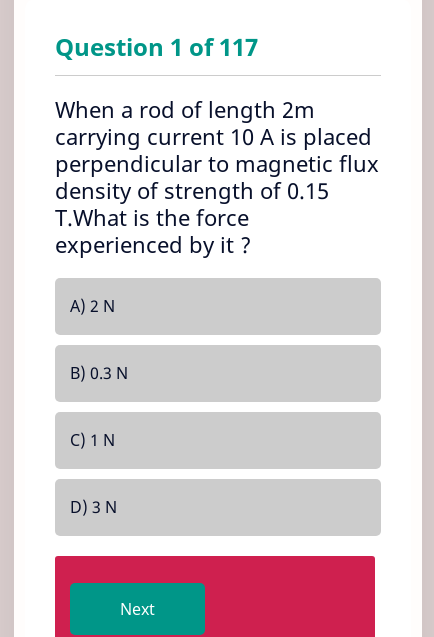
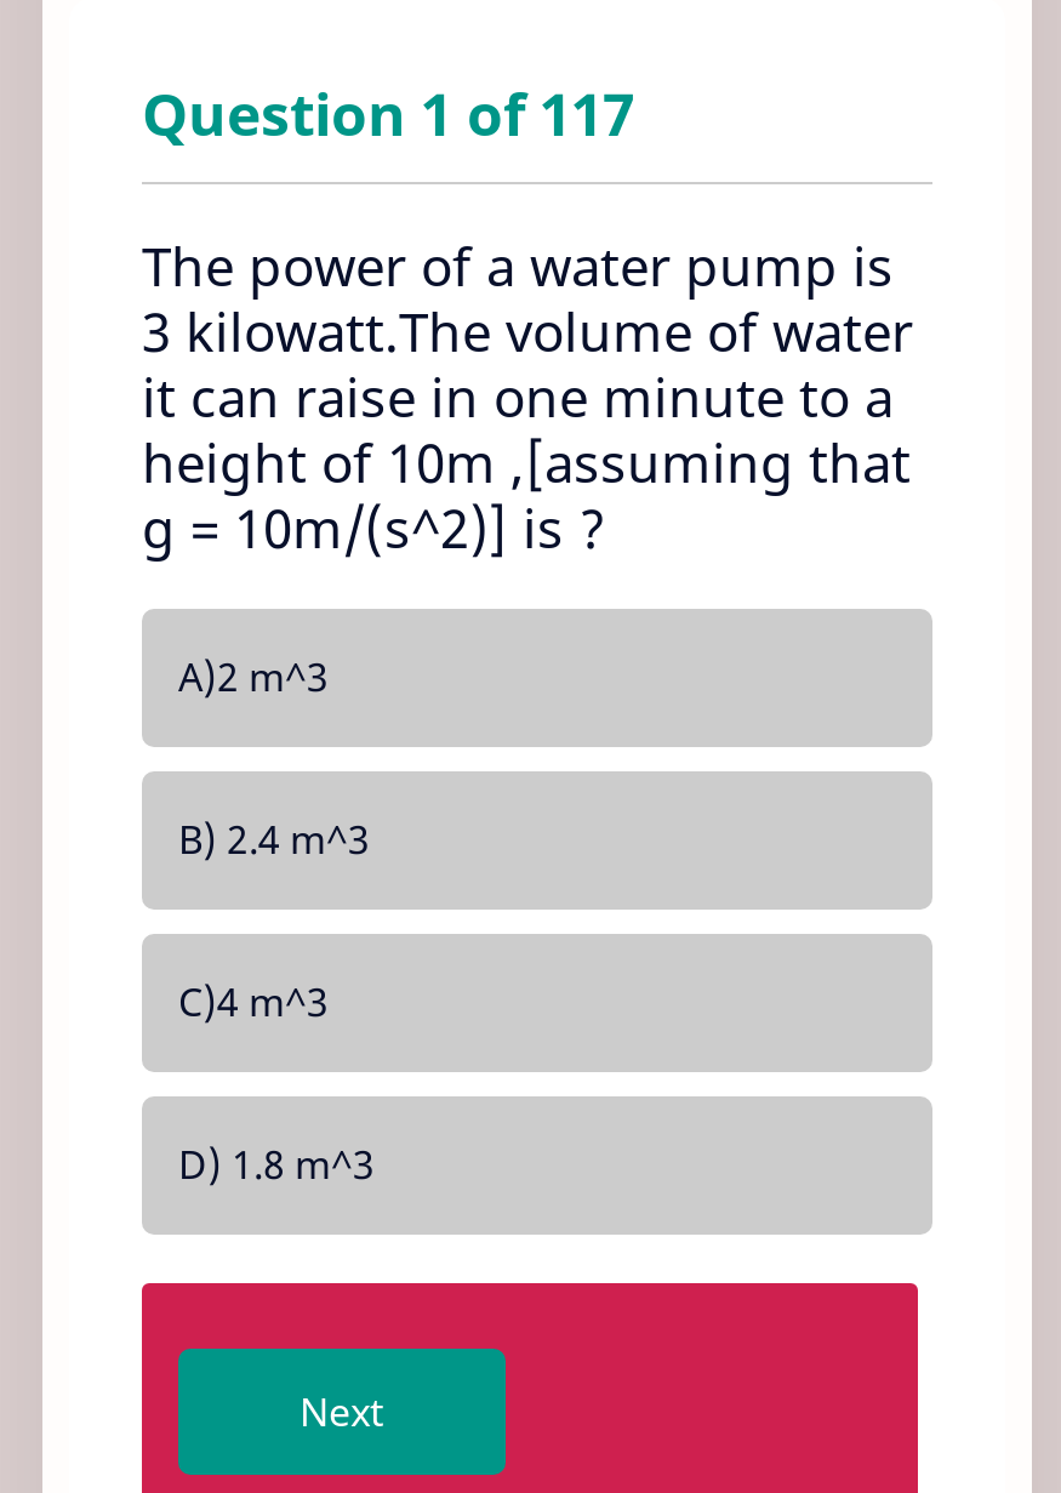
- When a rod of length 2m
- carrying current 10 A is placed
- perpendicular to magnetic flux
- density of strength of 0.15
- T.What is the force
- experienced by it ?
+ The power of a water pump is
+ 3 kilowatt.The volume of water
+ it can raise in one minute to a
+ height of 10m ,[assuming that
+ g = 10m/(s^2)] is ?

- A) 2 N
+ A)2 m^3

- B) 0.3 N
+ B) 2.4 m^3

- C) 1 N
+ C)4 m^3

- D) 3 N
+ D) 1.8 m^3
